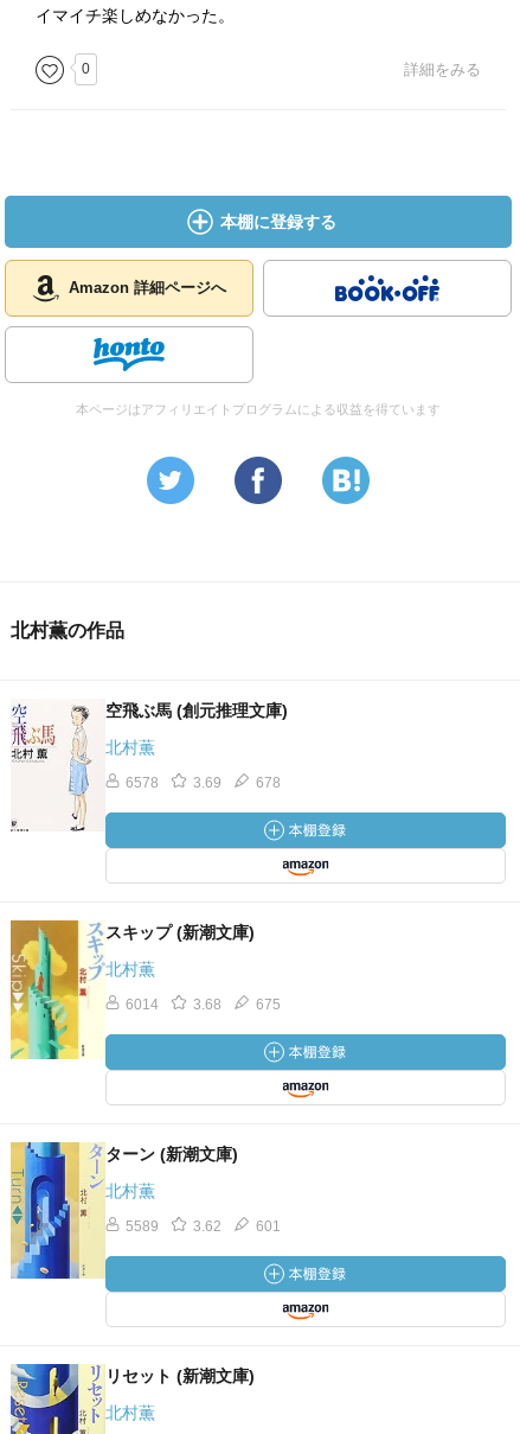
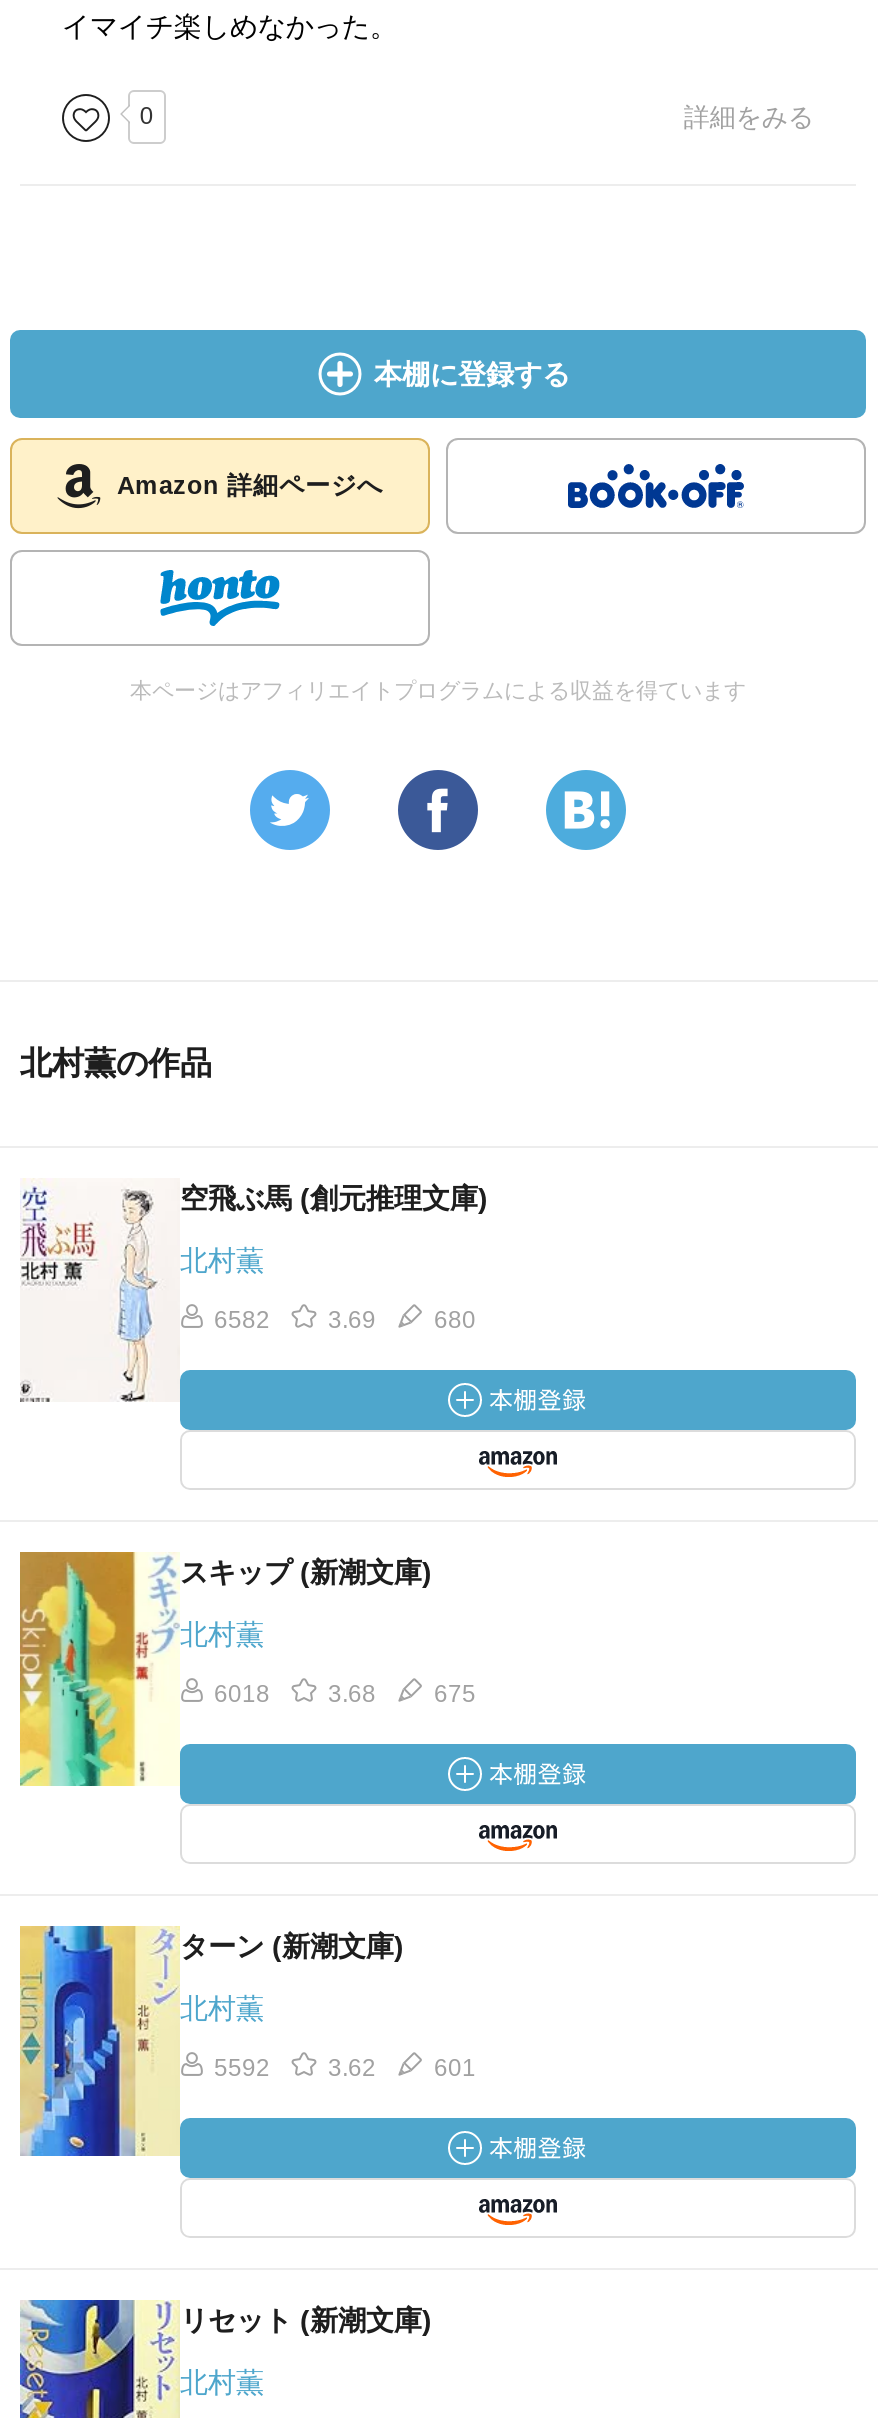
- 6578
+ 6582

- 678
+ 680

- 6014
+ 6018

- 5589
+ 5592
